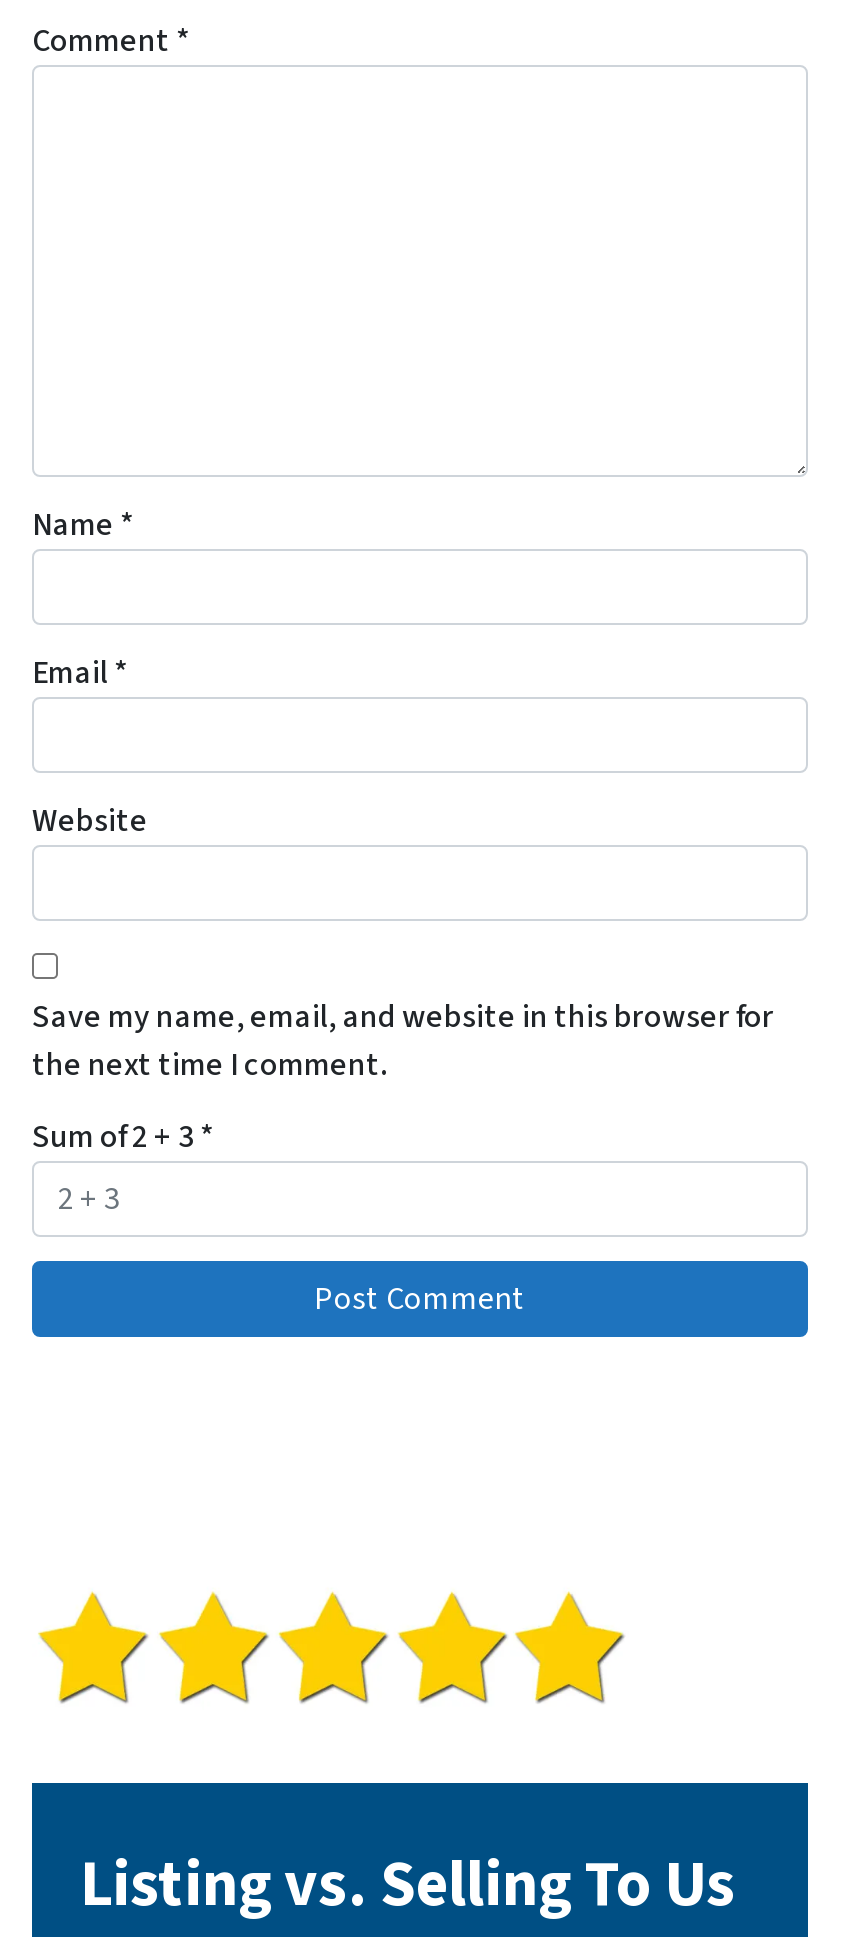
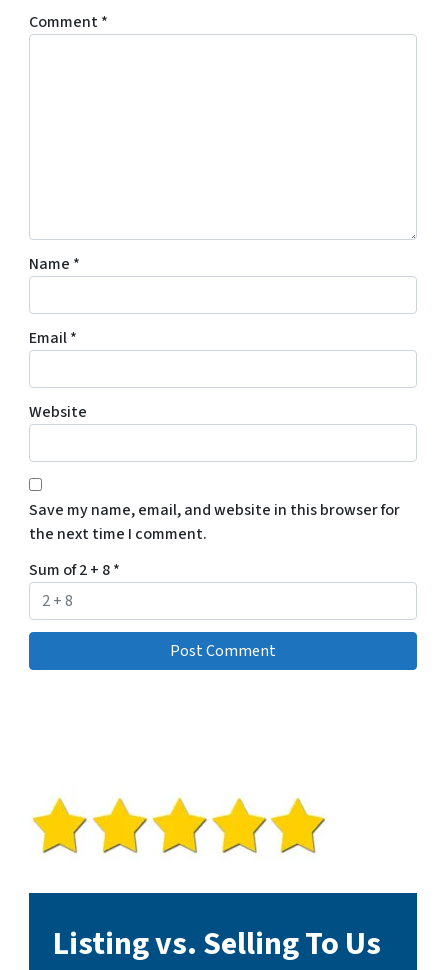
- Sum of 2 + 3 *
+ Sum of 2 + 8 *
